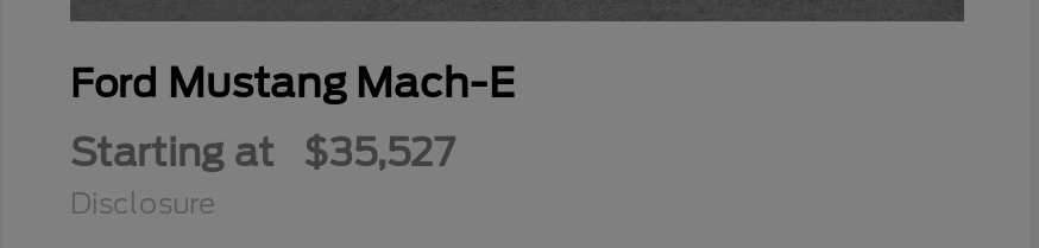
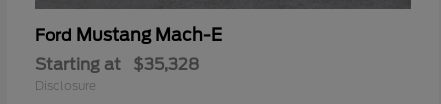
- Starting at $35,527
+ Starting at $35,328
